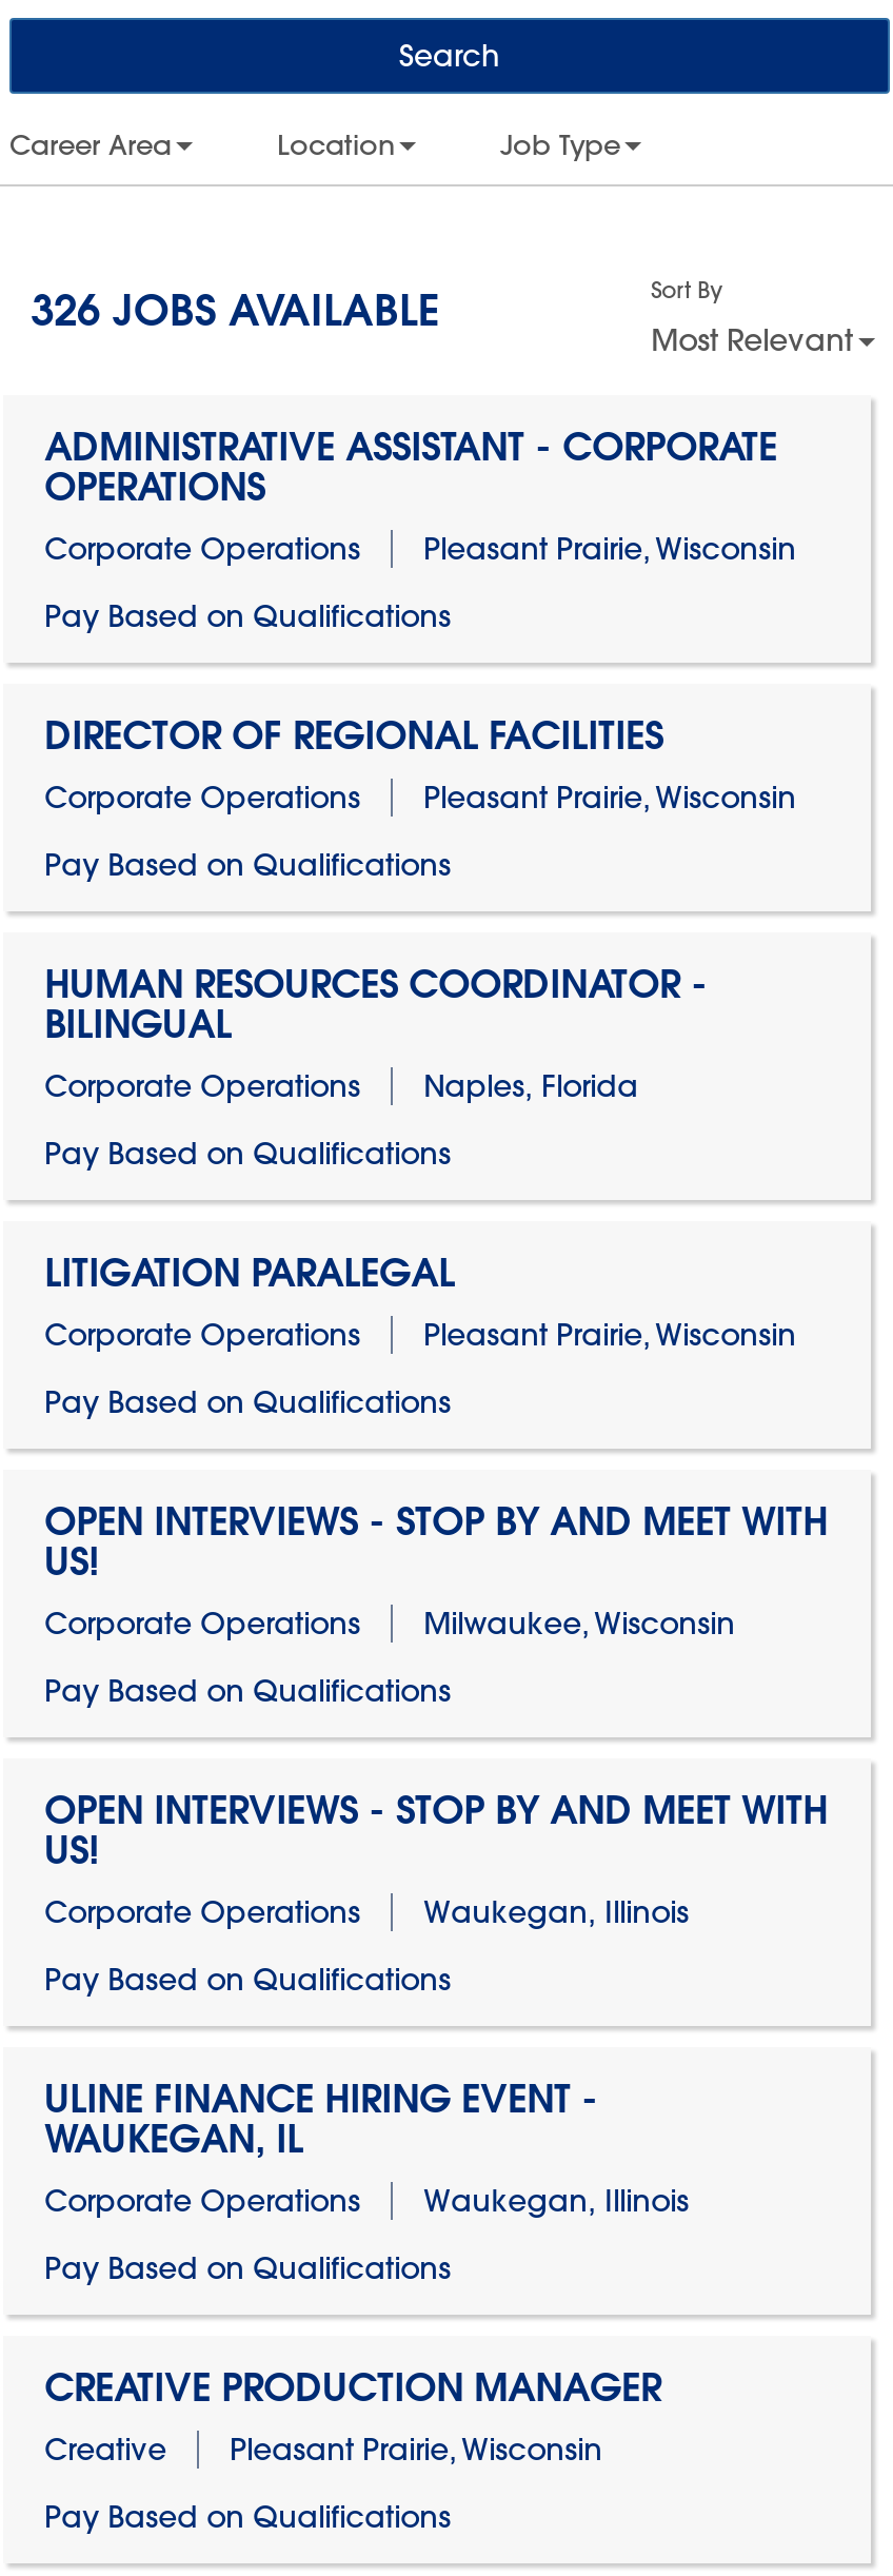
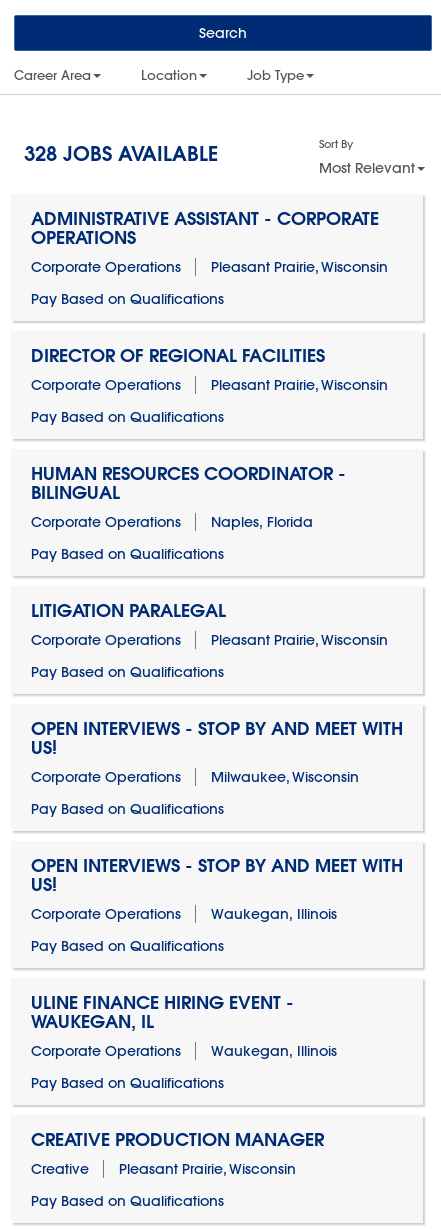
- 326 JOBS AVAILABLE
+ 328 JOBS AVAILABLE
